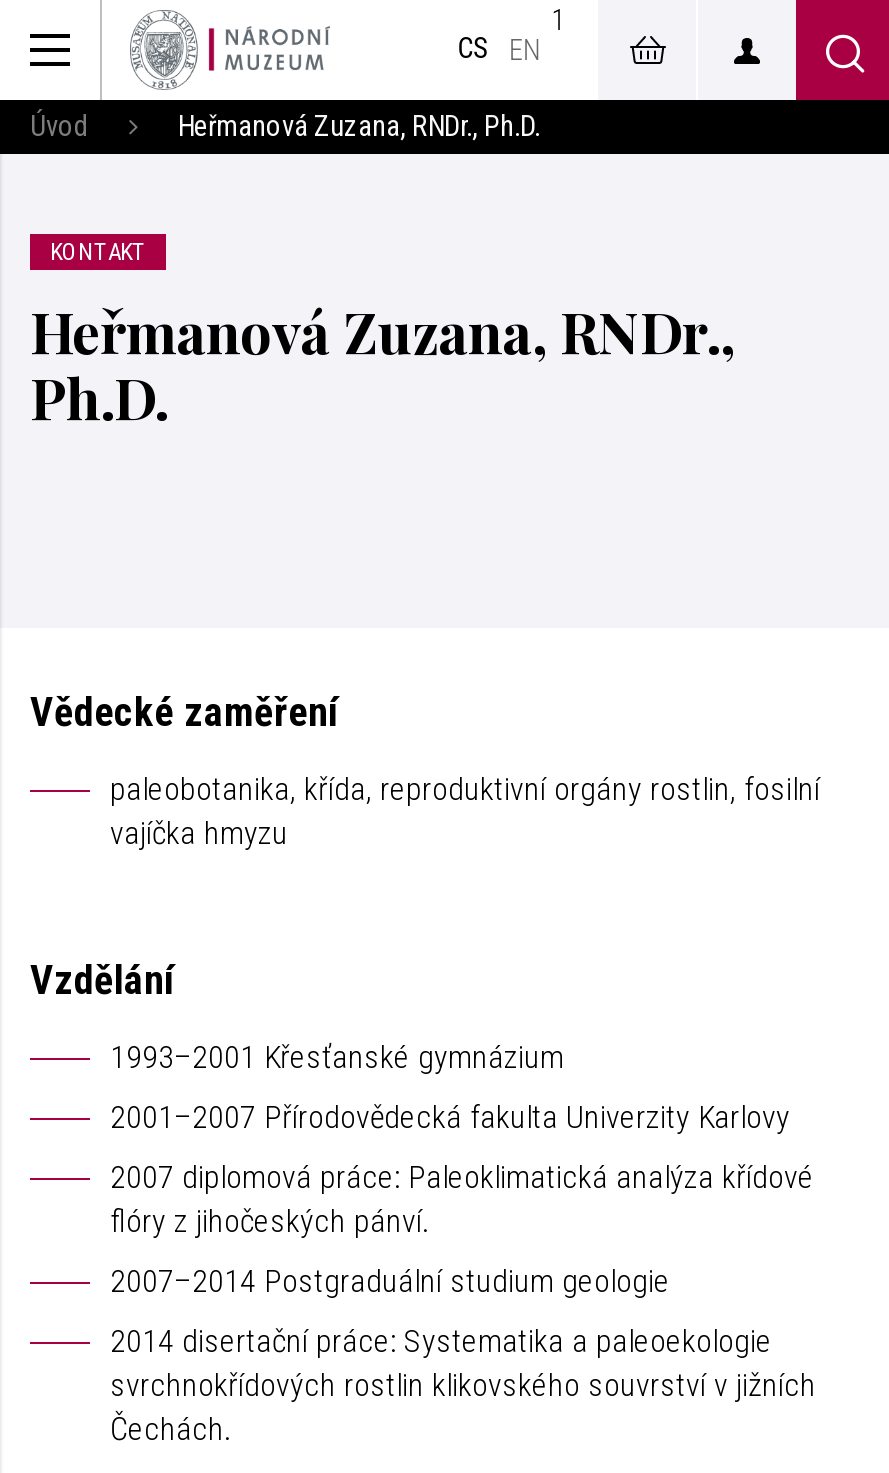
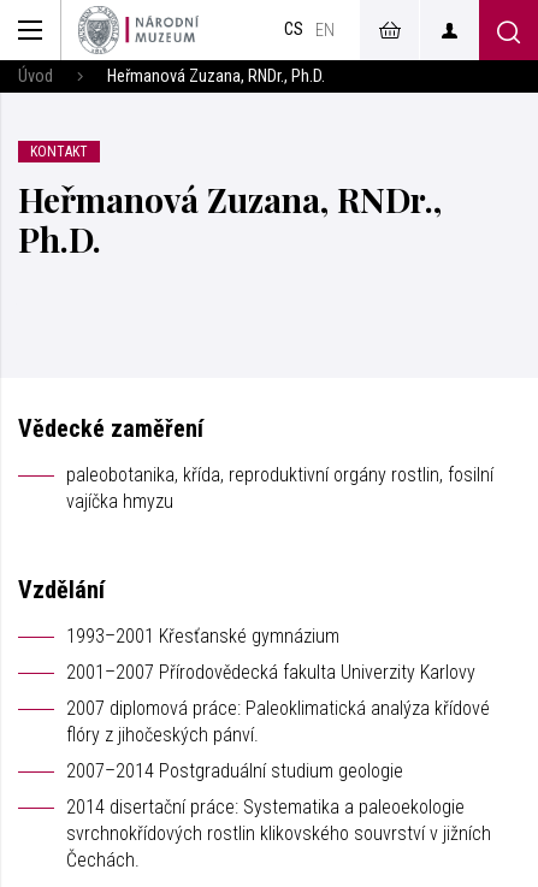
- 1
